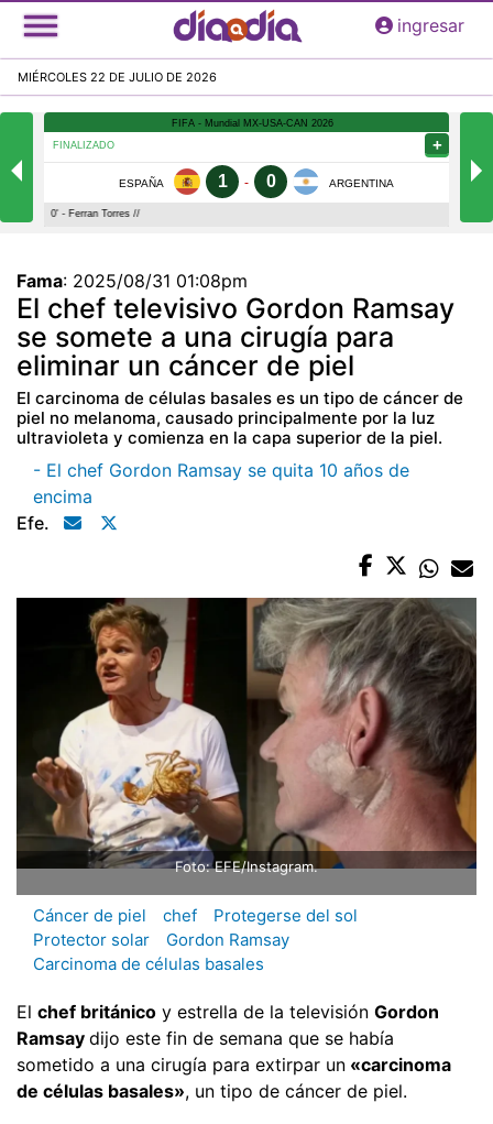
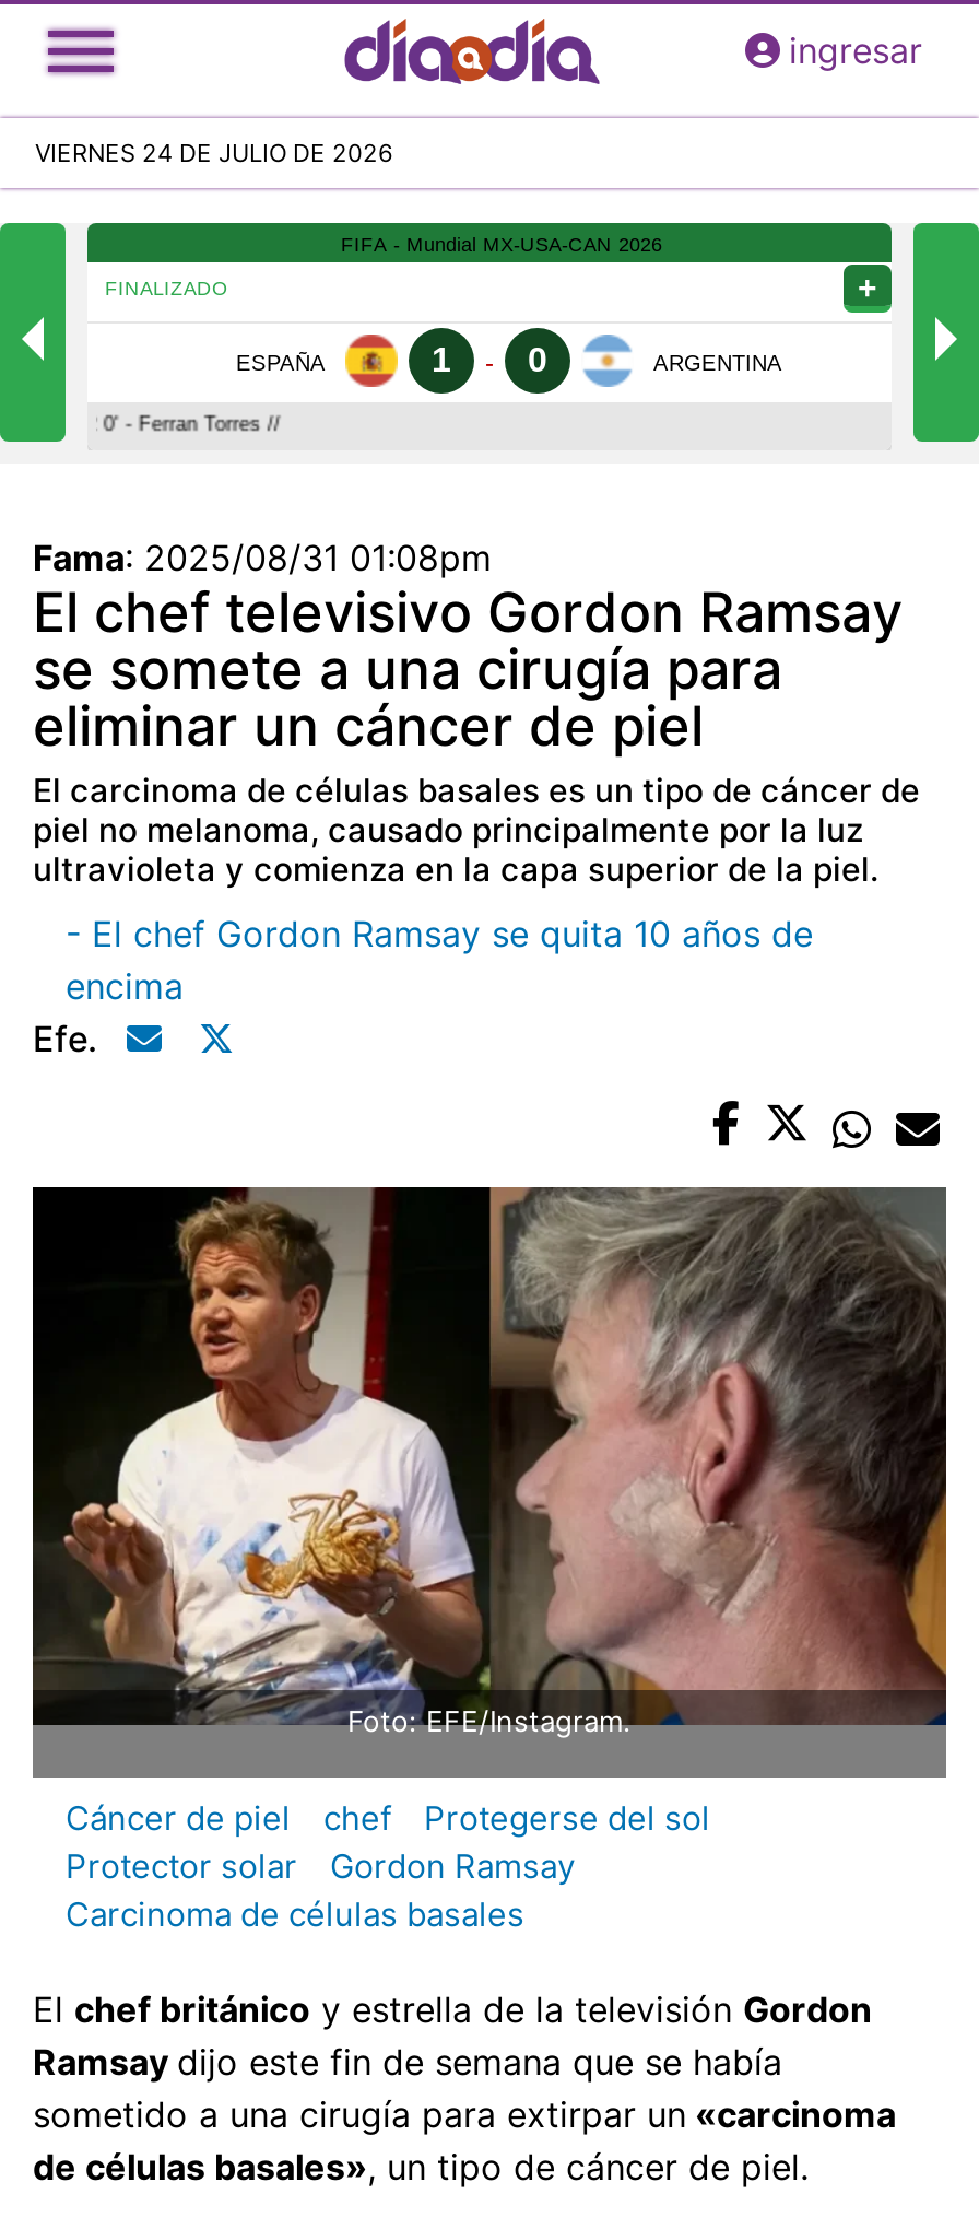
- MIÉRCOLES 22 DE JULIO DE 2026
+ VIERNES 24 DE JULIO DE 2026
